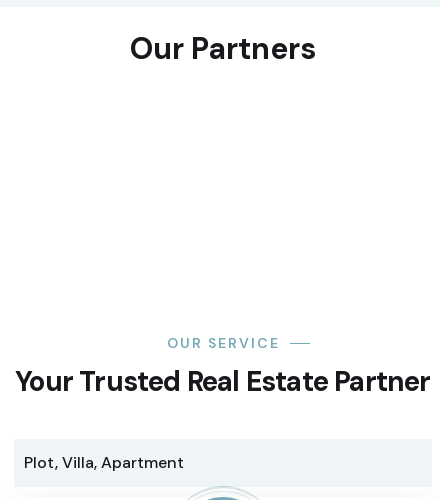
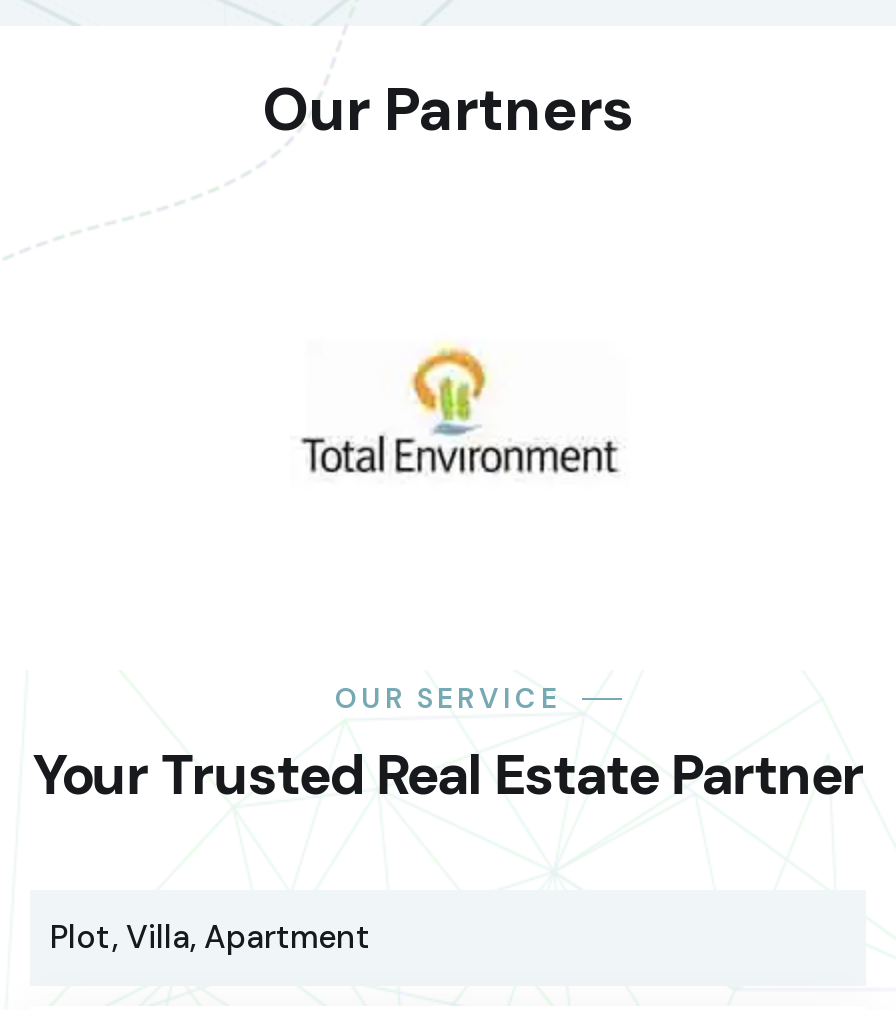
+ [image]
